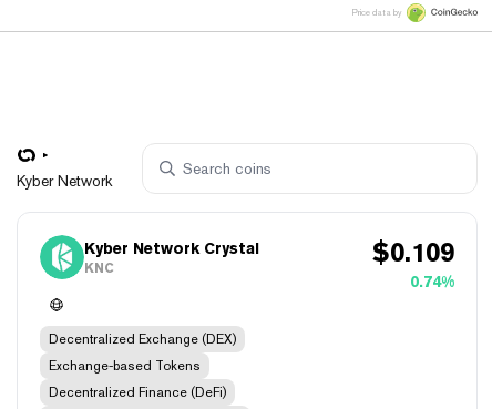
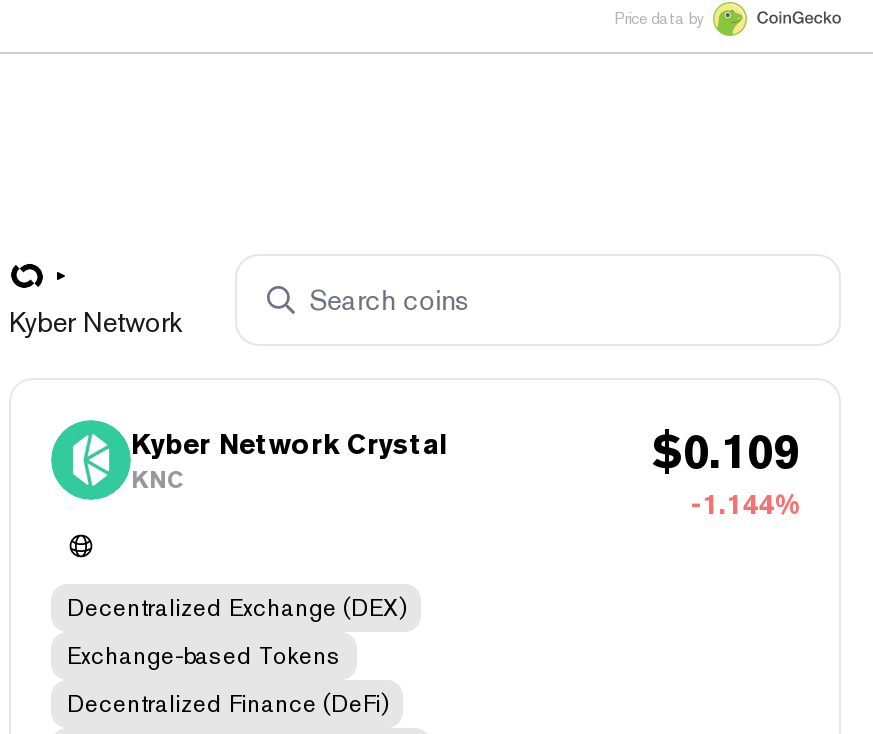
- 0.74%
+ -1.144%
